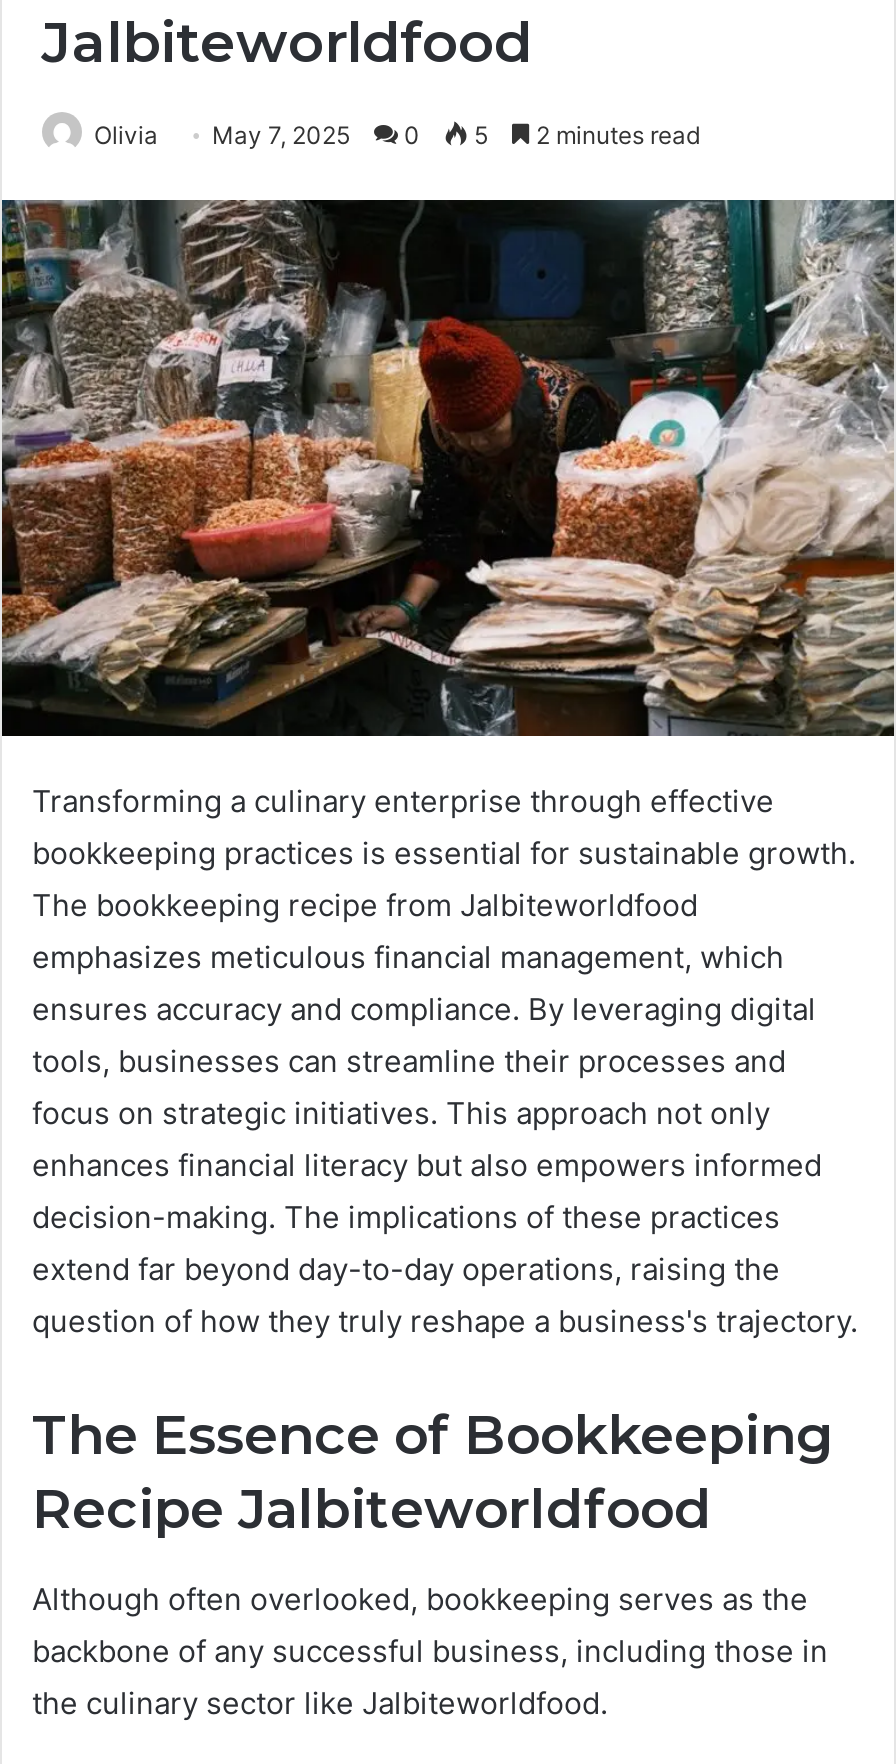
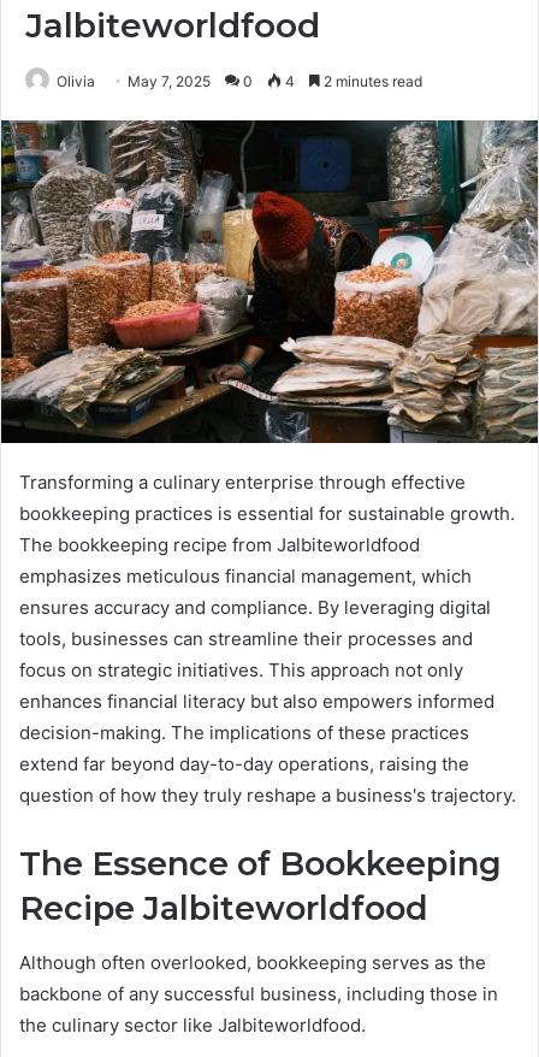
- Olivia May 7, 2025 0 5 2 minutes read
+ Olivia May 7, 2025 0 4 2 minutes read
